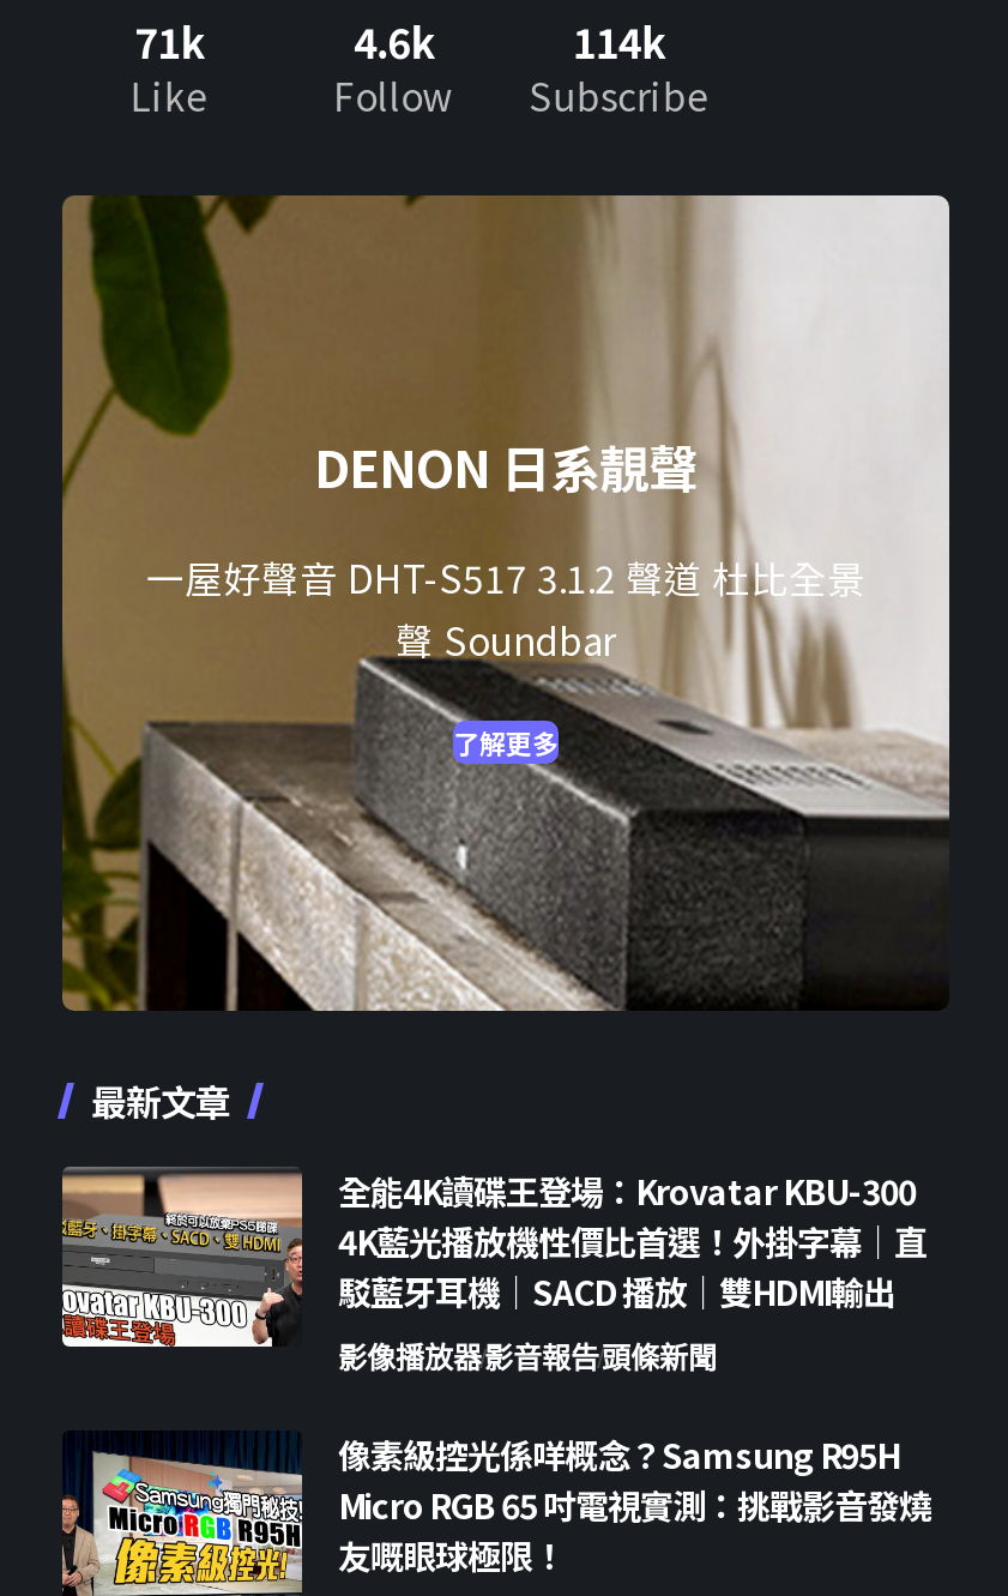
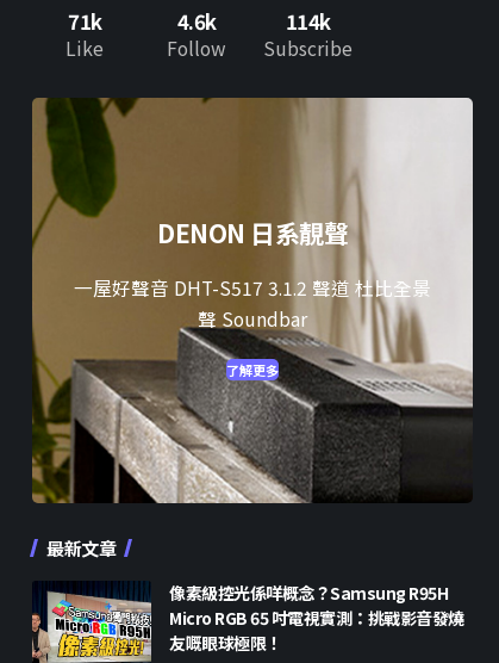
- [image]
- 全能4K讀碟王登場：Krovatar KBU-300
- 4K藍光播放機性價比首選！外掛字幕｜直
- 駁藍牙耳機｜SACD 播放｜雙HDMI輸出
- 影像播放器影音報告頭條新聞
